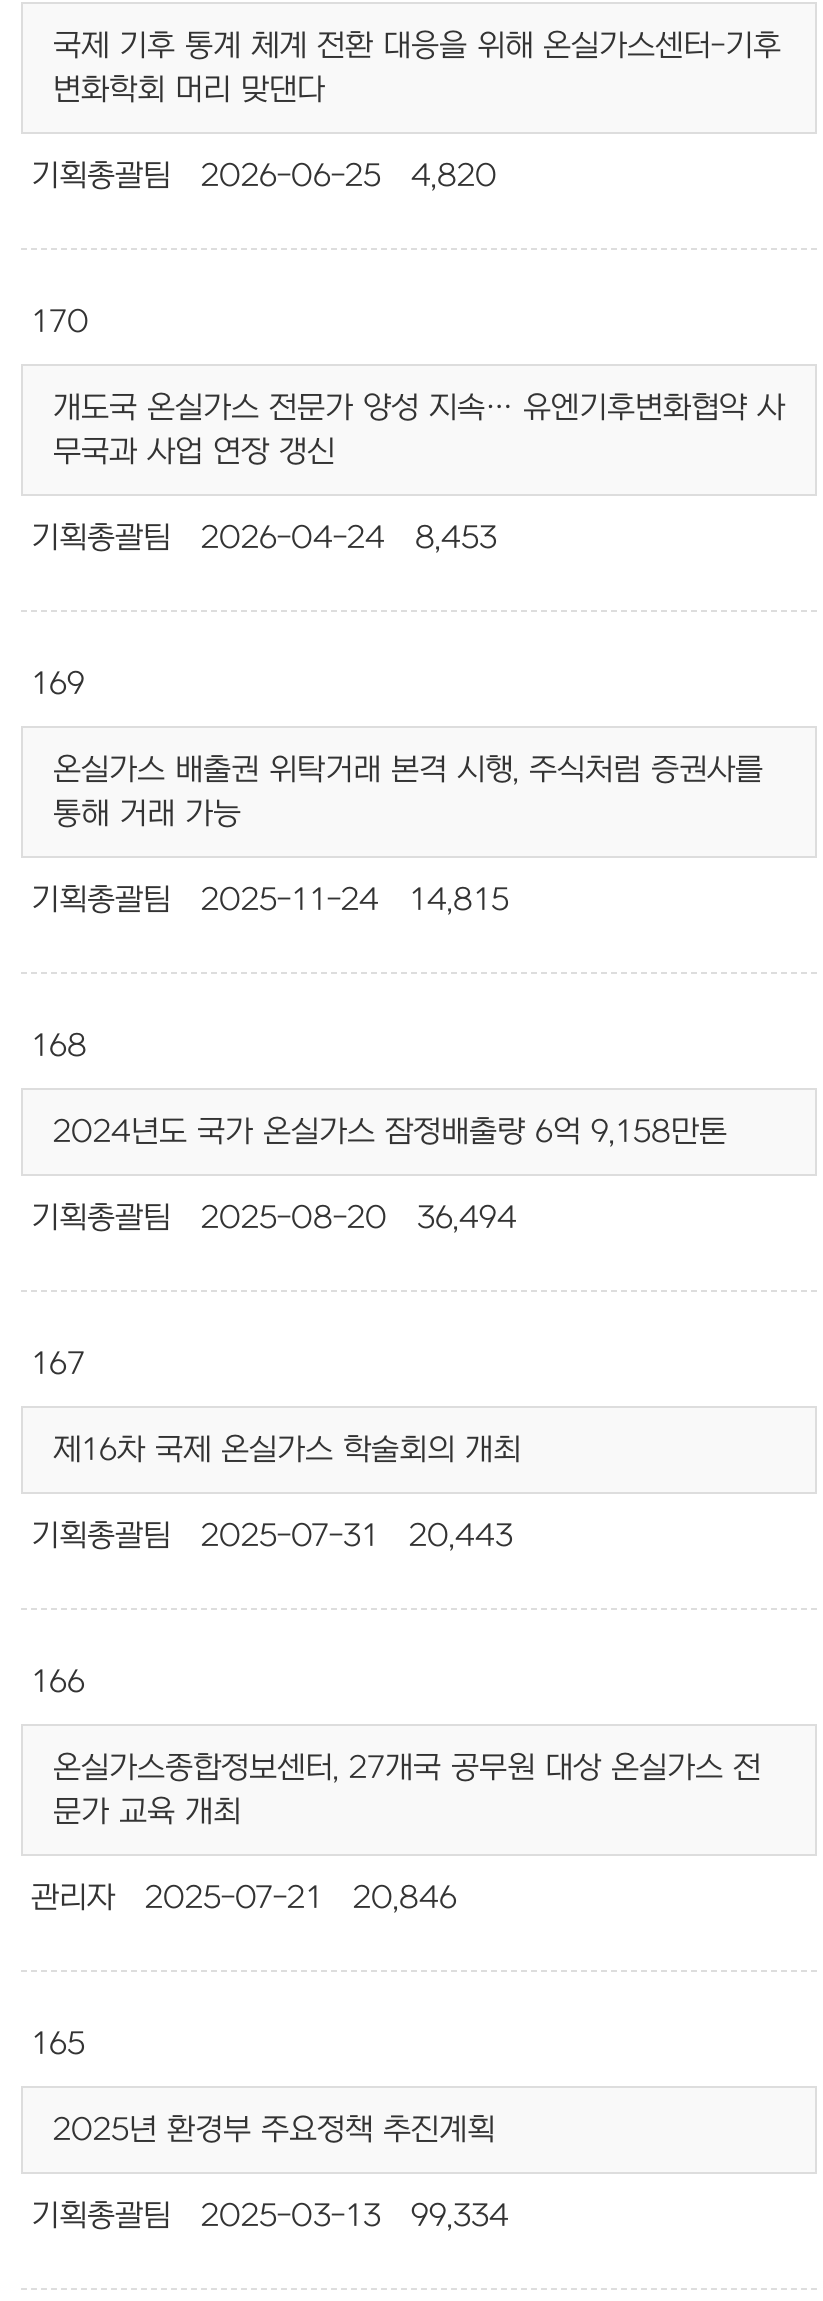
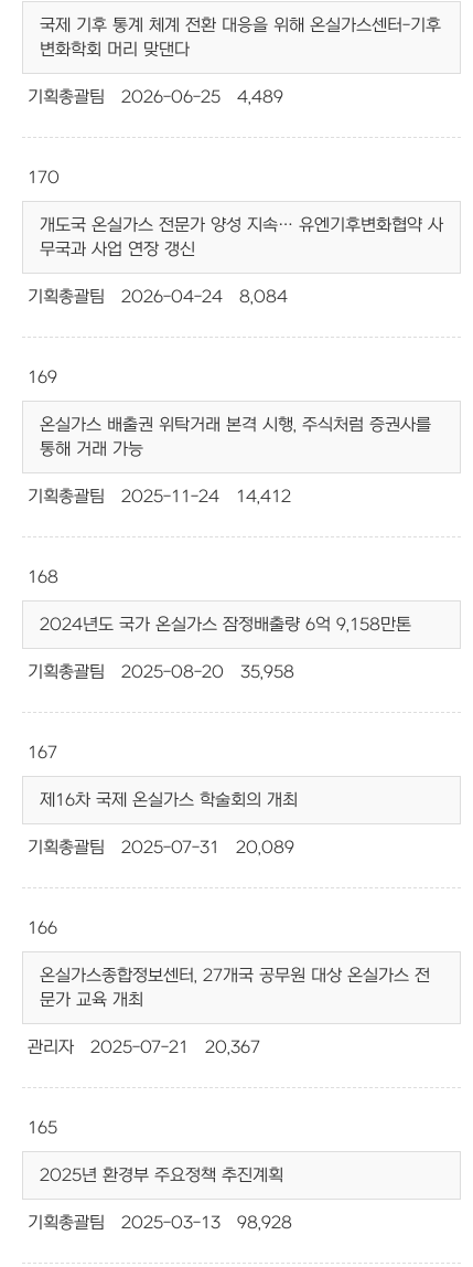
- 기획총괄팀 2026-06-25 4,820
+ 기획총괄팀 2026-06-25 4,489

- 기획총괄팀 2026-04-24 8,453
+ 기획총괄팀 2026-04-24 8,084

- 기획총괄팀 2025-11-24 14,815
+ 기획총괄팀 2025-11-24 14,412

- 기획총괄팀 2025-08-20 36,494
+ 기획총괄팀 2025-08-20 35,958

- 기획총괄팀 2025-07-31 20,443
+ 기획총괄팀 2025-07-31 20,089

- 관리자 2025-07-21 20,846
+ 관리자 2025-07-21 20,367

- 기획총괄팀 2025-03-13 99,334
+ 기획총괄팀 2025-03-13 98,928
